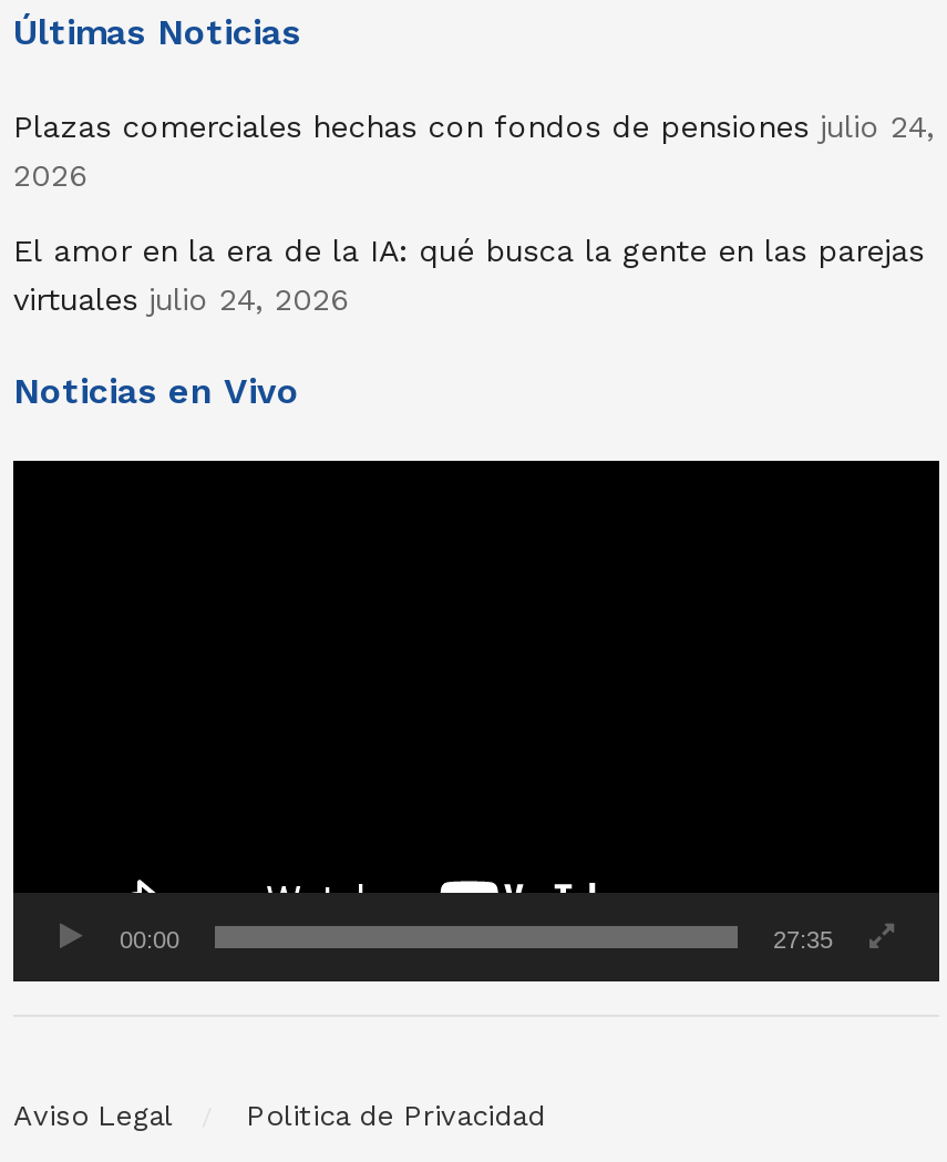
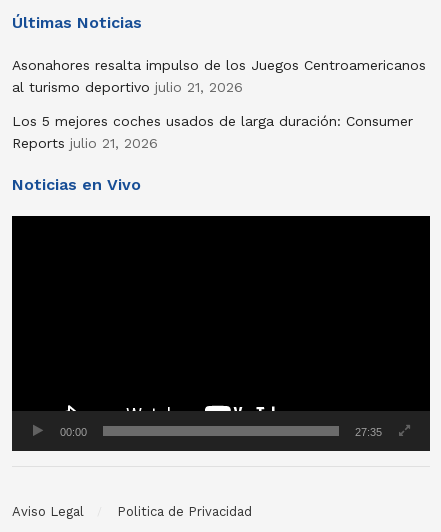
- Plazas comerciales hechas con fondos de pensiones julio 24,
- 2026
+ Asonahores resalta impulso de los Juegos Centroamericanos
+ al turismo deportivo julio 21, 2026

- El amor en la era de la IA: qué busca la gente en las parejas
- virtuales julio 24, 2026
+ Los 5 mejores coches usados de larga duración: Consumer
+ Reports julio 21, 2026
